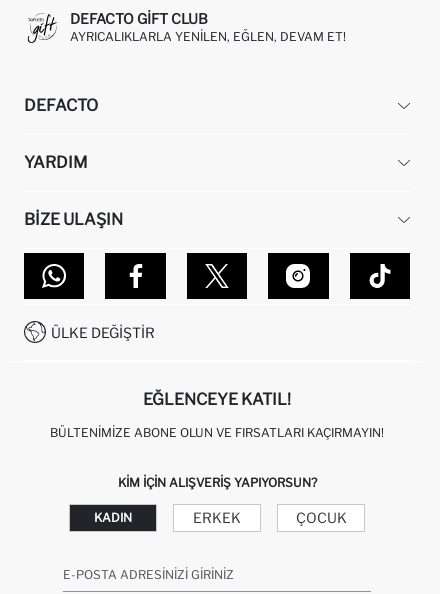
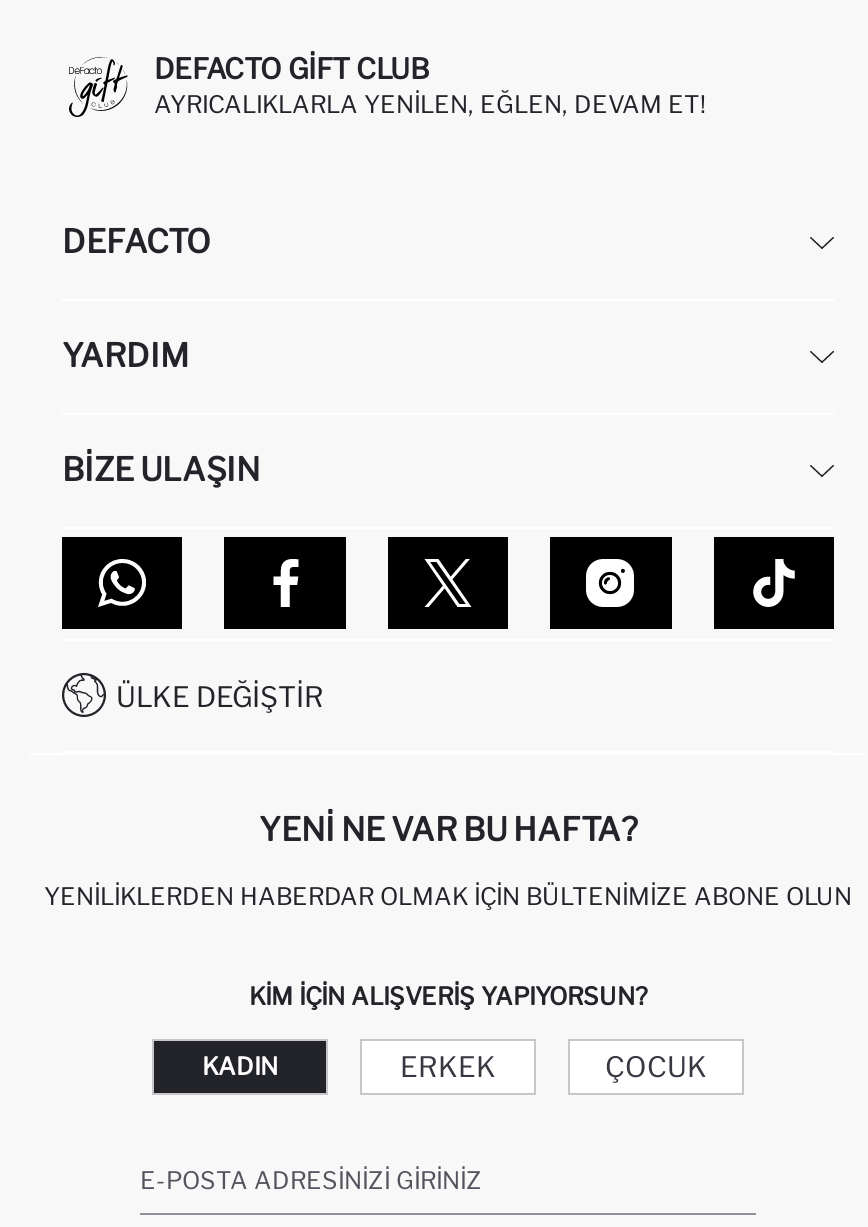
- EĞLENCEYE KATIL!
+ YENI NE VAR BU HAFTA?

- BÜLTENIMIZE ABONE OLUN VE FIRSATLARI KAÇIRMAYIN!
+ YENILIKLERDEN HABERDAR OLMAK İÇIN BÜLTENIMIZE ABONE OLUN
